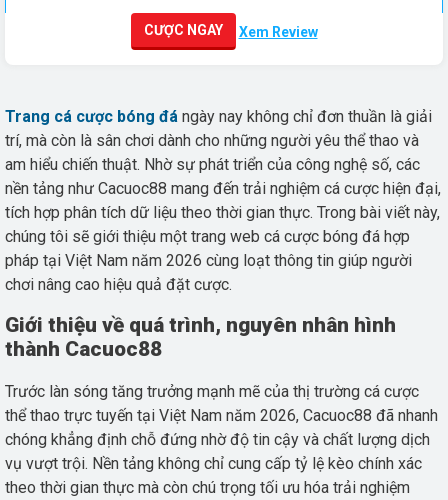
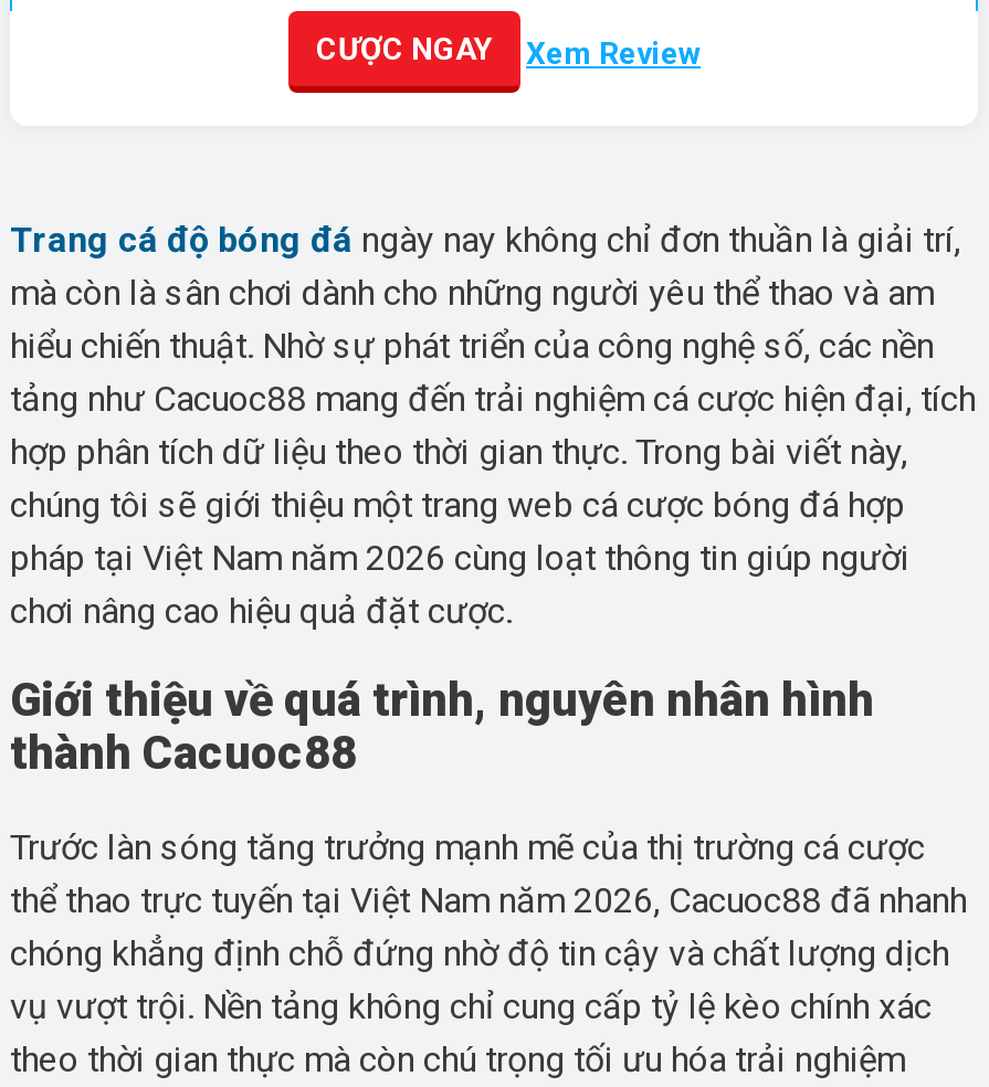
- Trang cá cược bóng đá ngày nay không chỉ đơn thuần là giải
- trí, mà còn là sân chơi dành cho những người yêu thể thao và
- am hiểu chiến thuật. Nhờ sự phát triển của công nghệ số, các
- nền tảng như Cacuoc88 mang đến trải nghiệm cá cược hiện đại,
- tích hợp phân tích dữ liệu theo thời gian thực. Trong bài viết này,
+ Trang cá độ bóng đá ngày nay không chỉ đơn thuần là giải trí,
+ mà còn là sân chơi dành cho những người yêu thể thao và am
+ hiểu chiến thuật. Nhờ sự phát triển của công nghệ số, các nền
+ tảng như Cacuoc88 mang đến trải nghiệm cá cược hiện đại, tích
+ hợp phân tích dữ liệu theo thời gian thực. Trong bài viết này,
